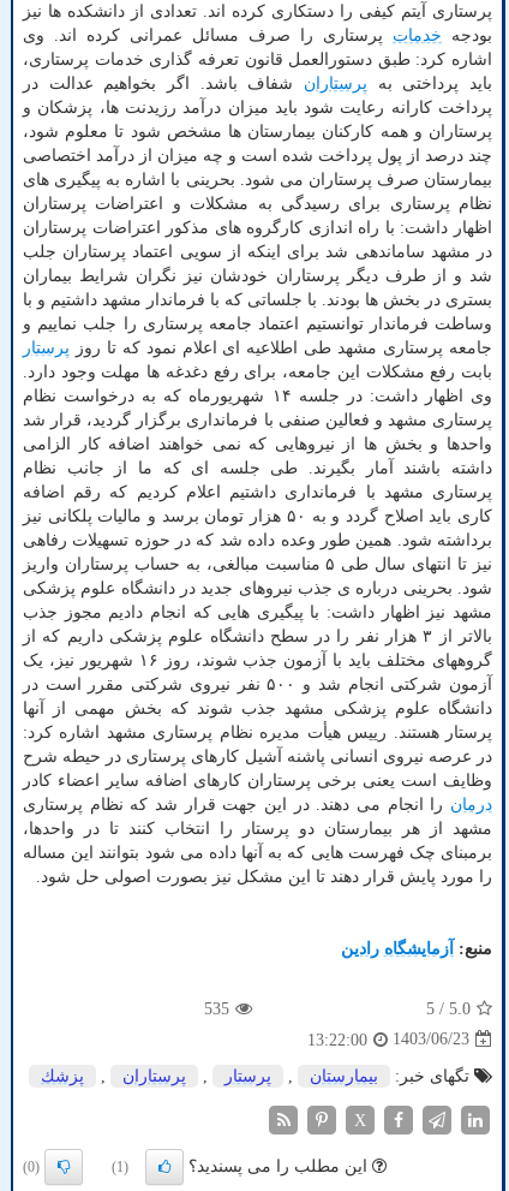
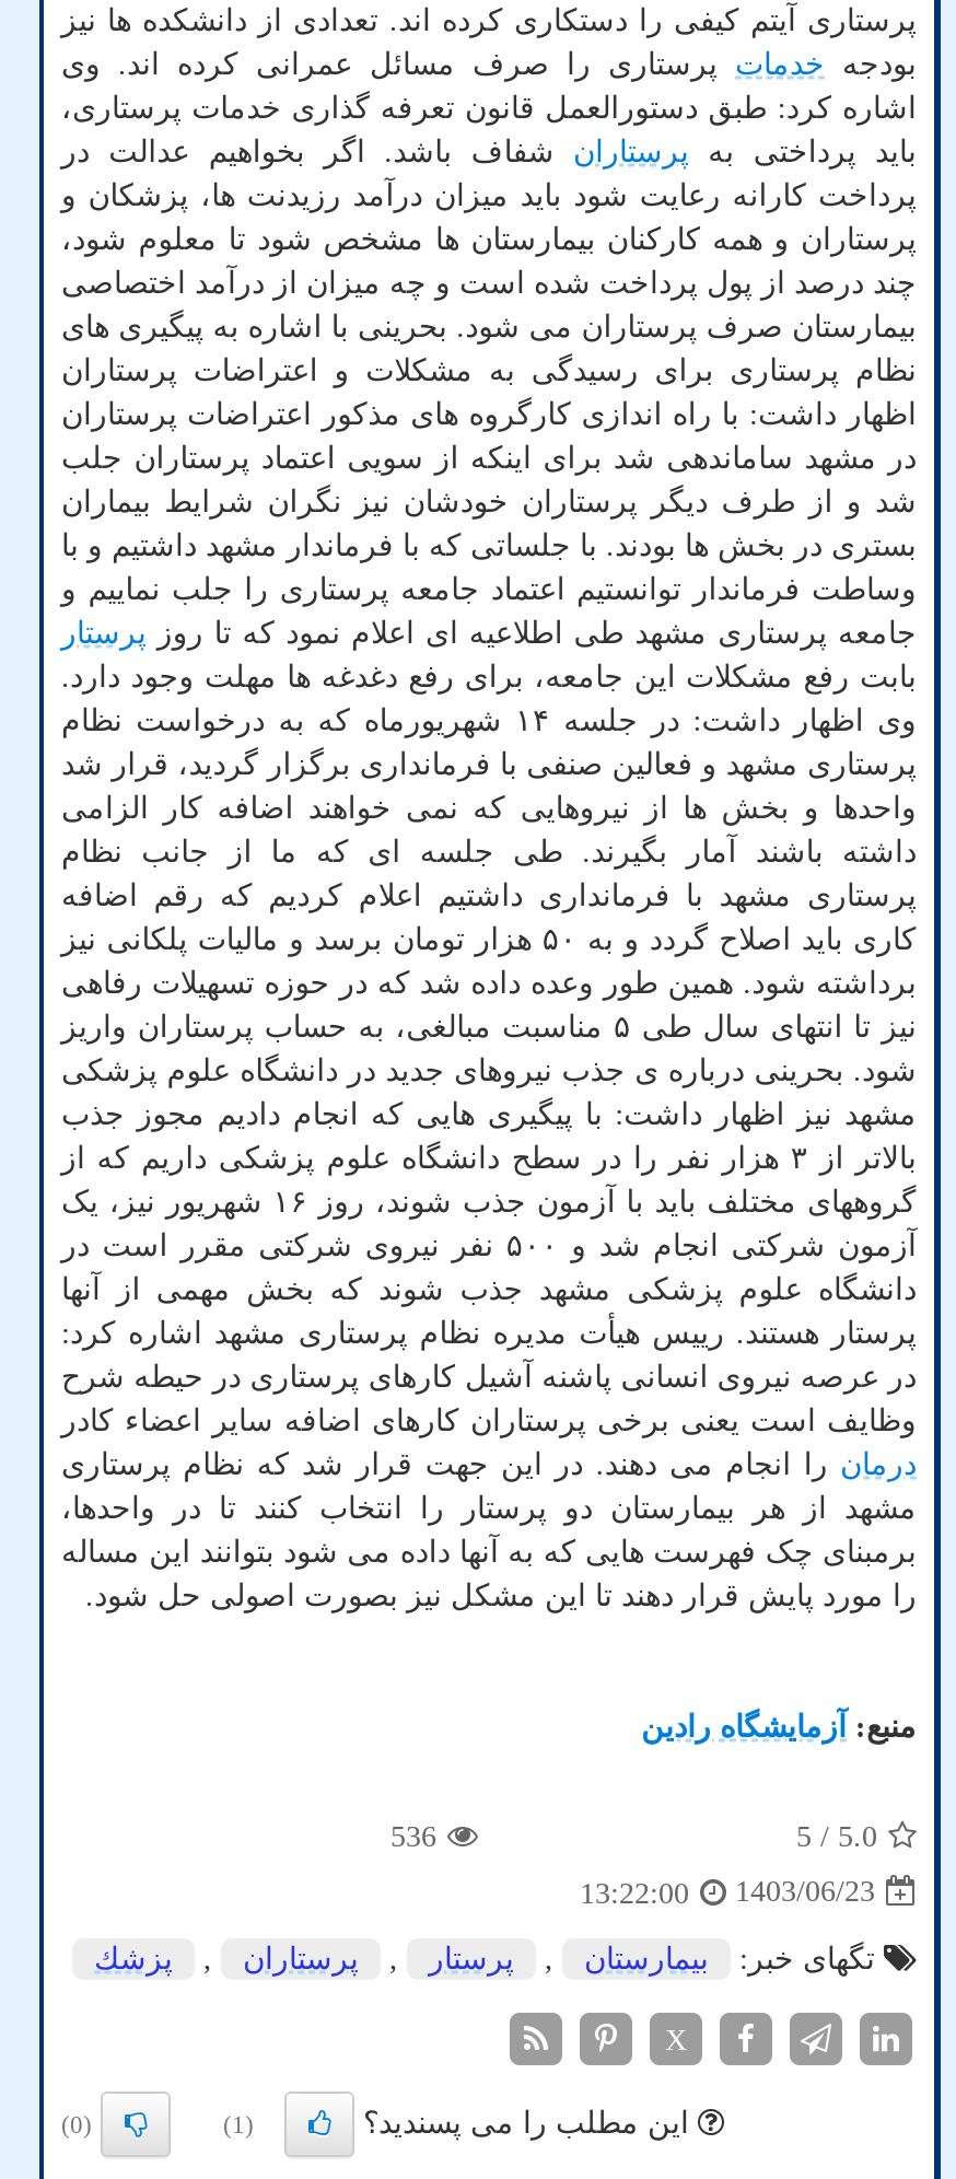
- 535
+ 536
